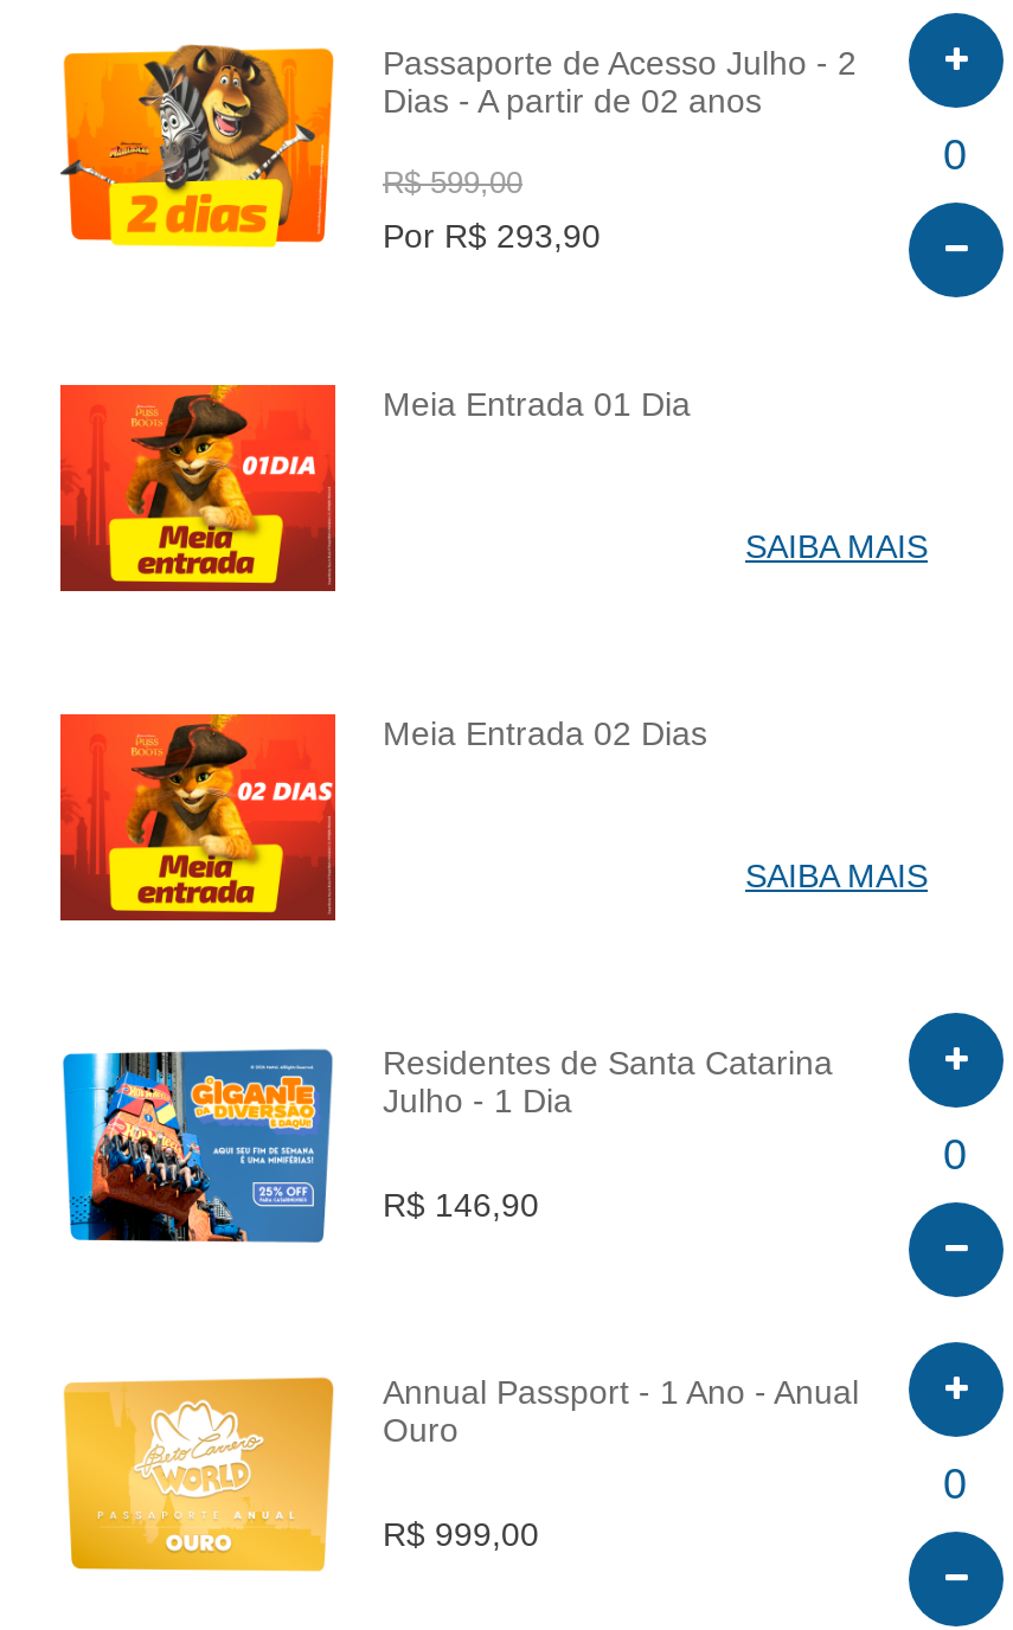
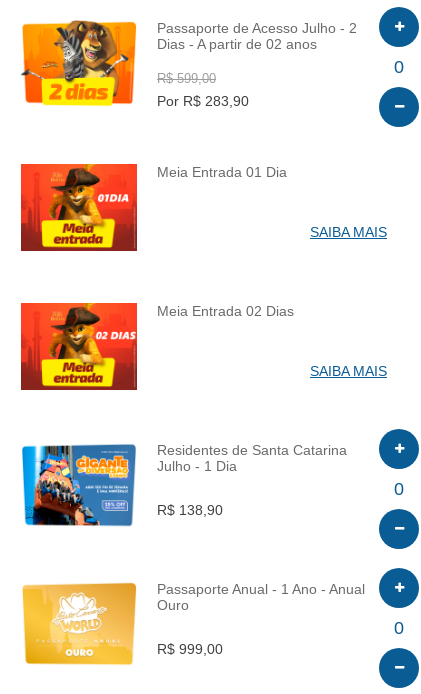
- Por R$ 293,90
+ Por R$ 283,90

- R$ 146,90
+ R$ 138,90

- Annual Passport - 1 Ano - Anual
+ Passaporte Anual - 1 Ano - Anual
